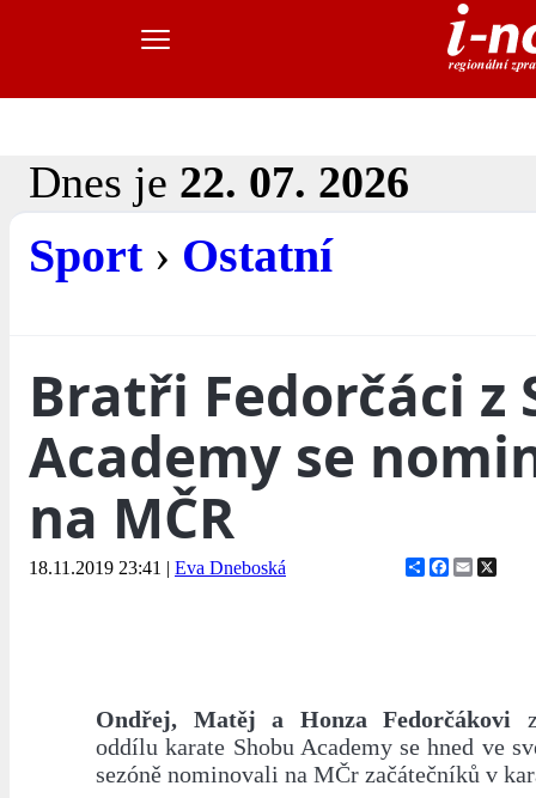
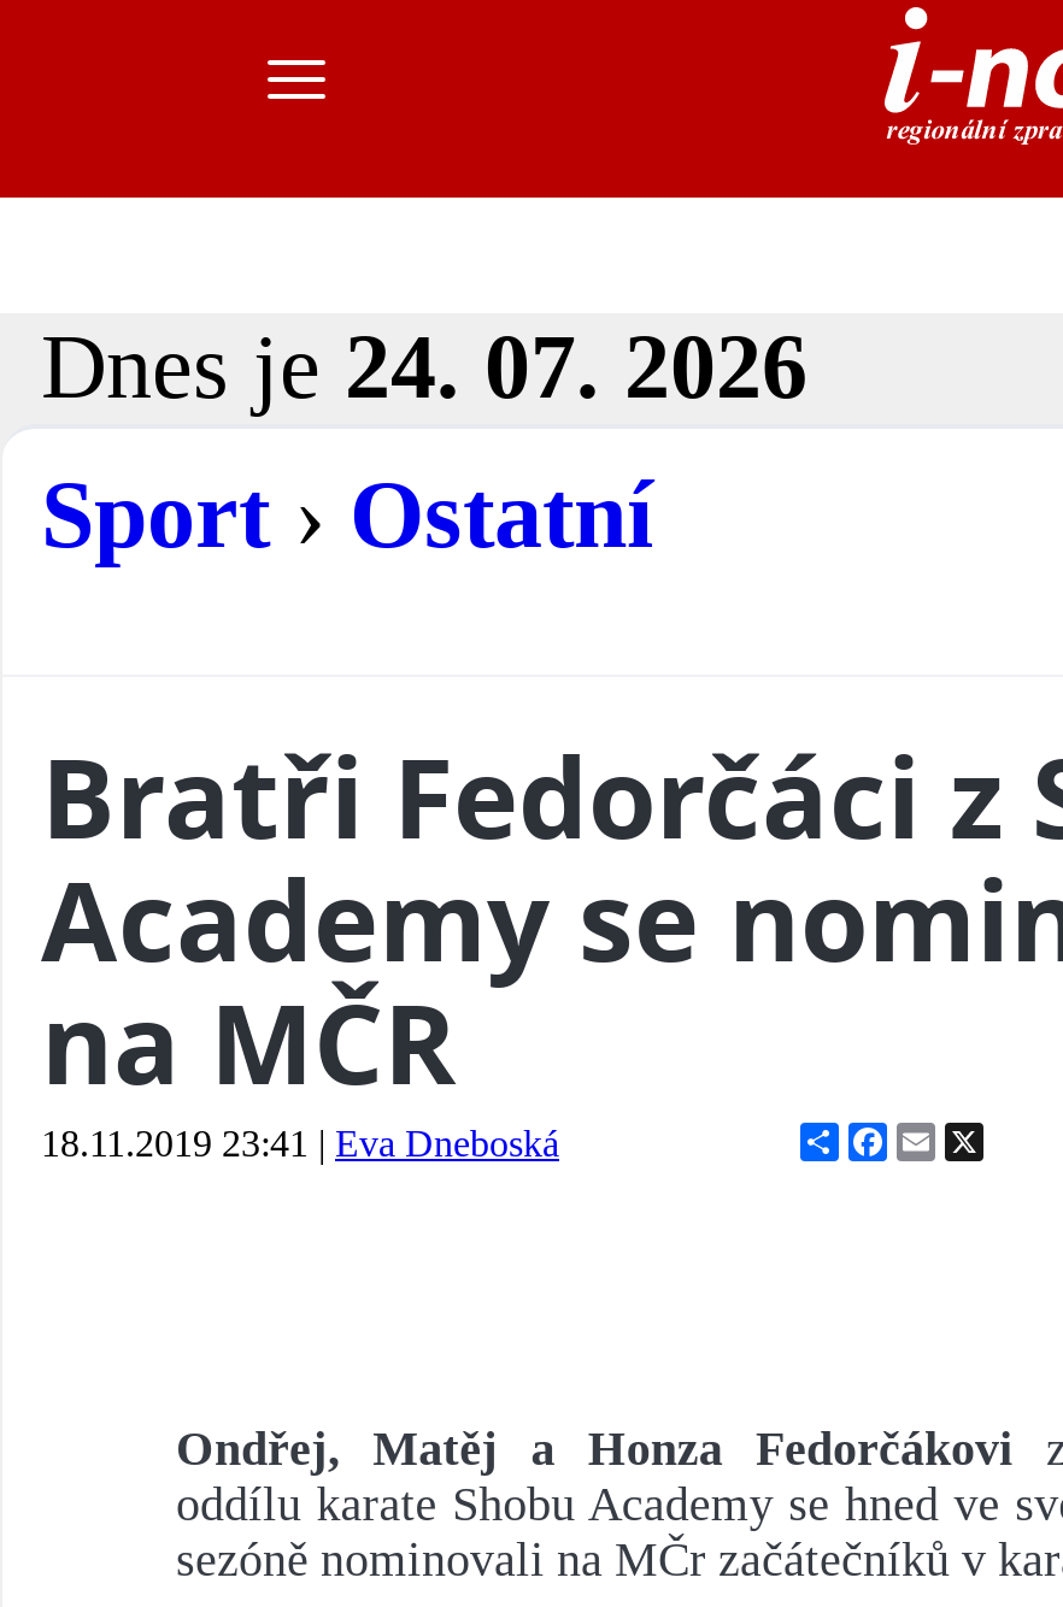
- Dnes je 22. 07. 2026
+ Dnes je 24. 07. 2026
